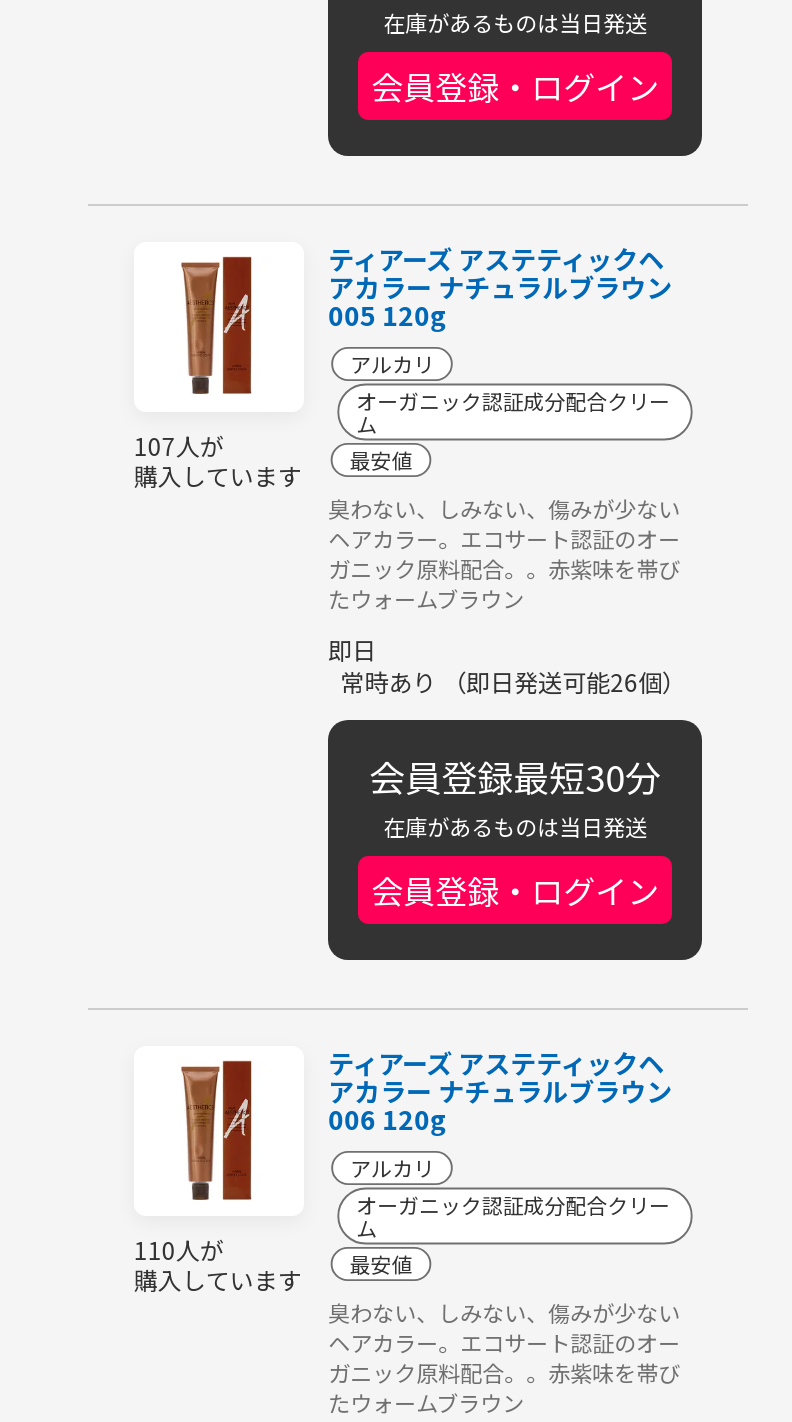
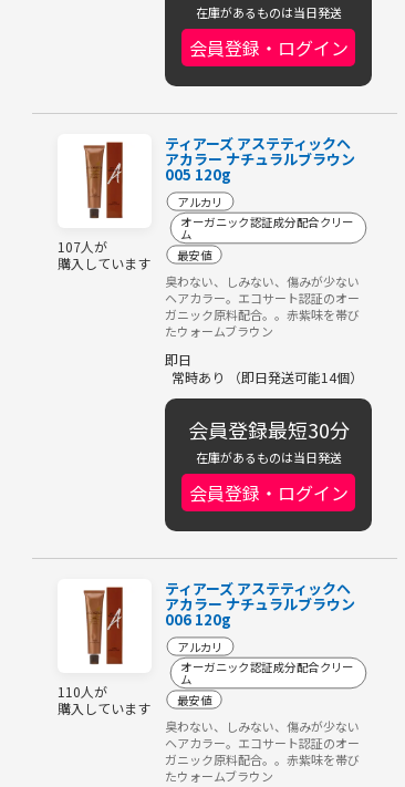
- 常時あり （即日発送可能26個）
+ 常時あり （即日発送可能14個）
